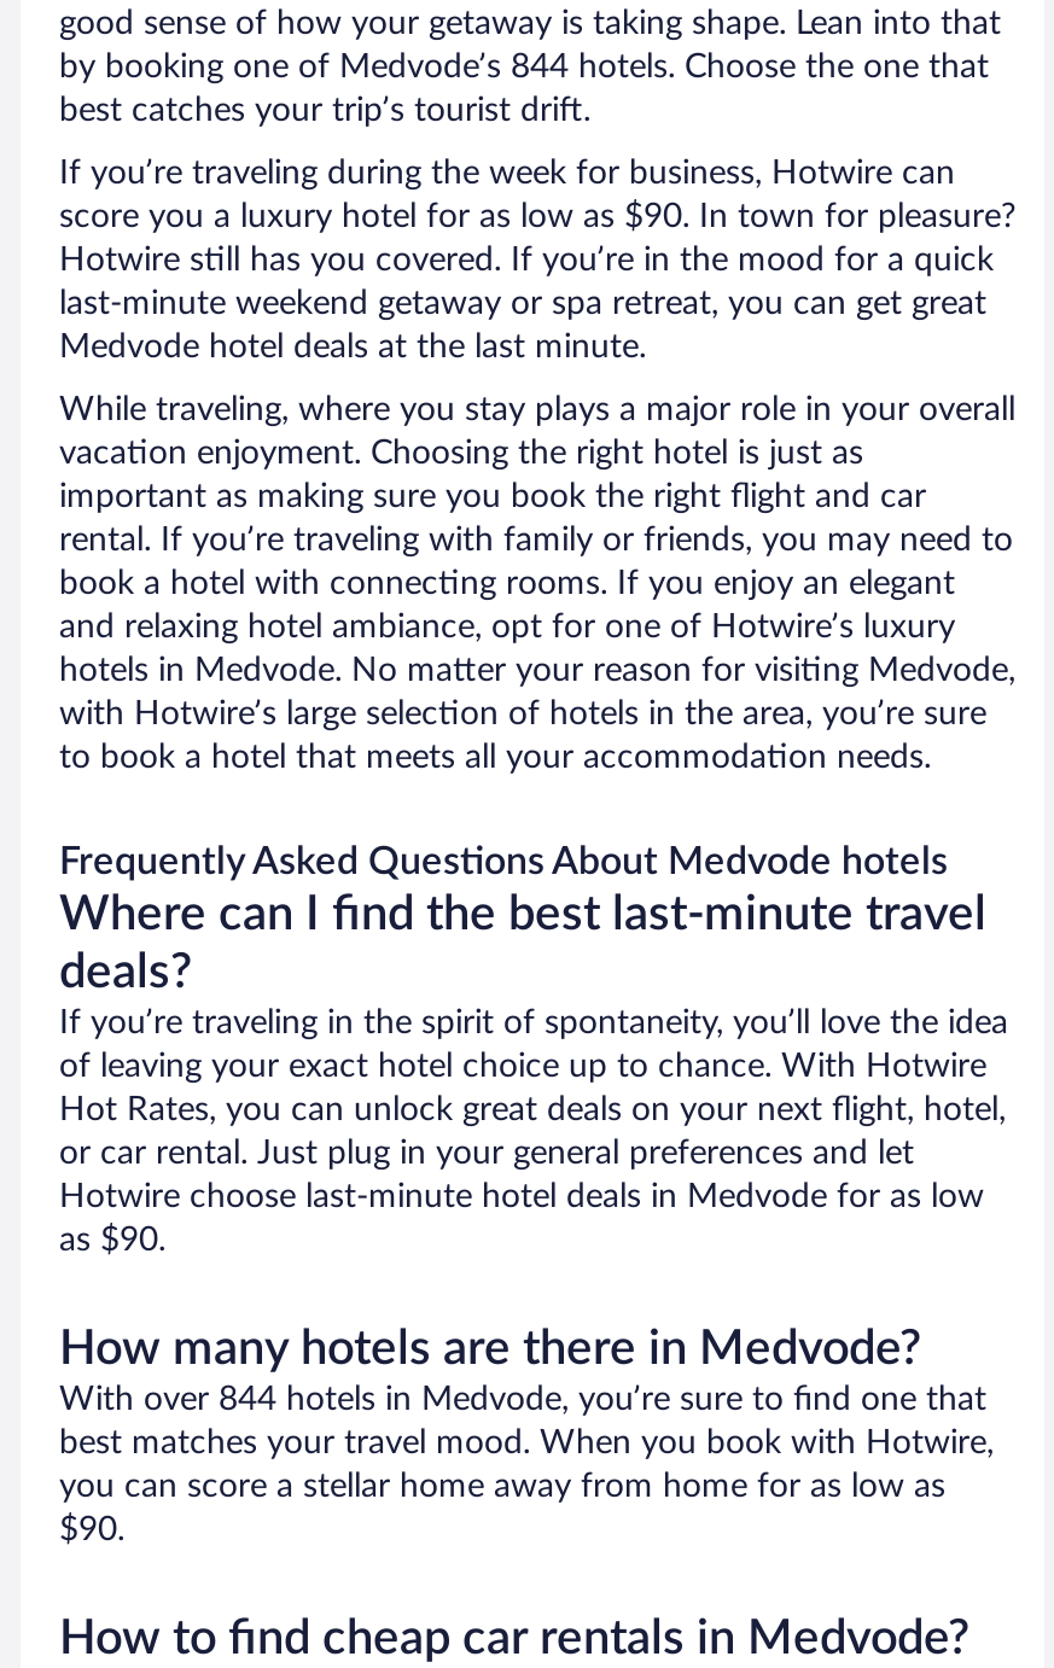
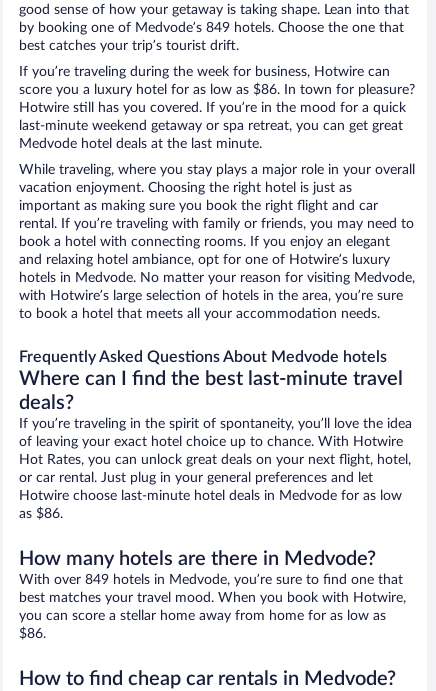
- by booking one of Medvode’s 844 hotels. Choose the one that
+ by booking one of Medvode’s 849 hotels. Choose the one that

- score you a luxury hotel for as low as $90. In town for pleasure?
+ score you a luxury hotel for as low as $86. In town for pleasure?

- as $90.
+ as $86.

- With over 844 hotels in Medvode, you’re sure to find one that
+ With over 849 hotels in Medvode, you’re sure to find one that

- $90.
+ $86.
